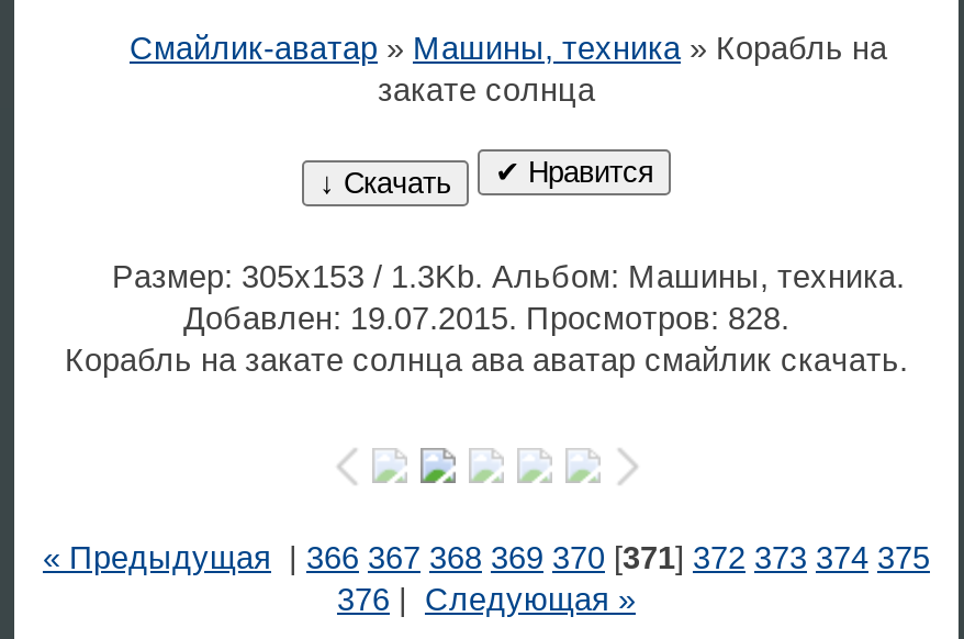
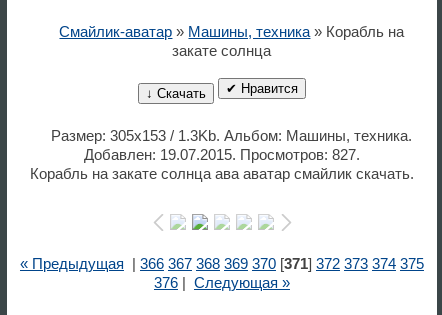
- Добавлен: 19.07.2015. Просмотров: 828.
+ Добавлен: 19.07.2015. Просмотров: 827.
